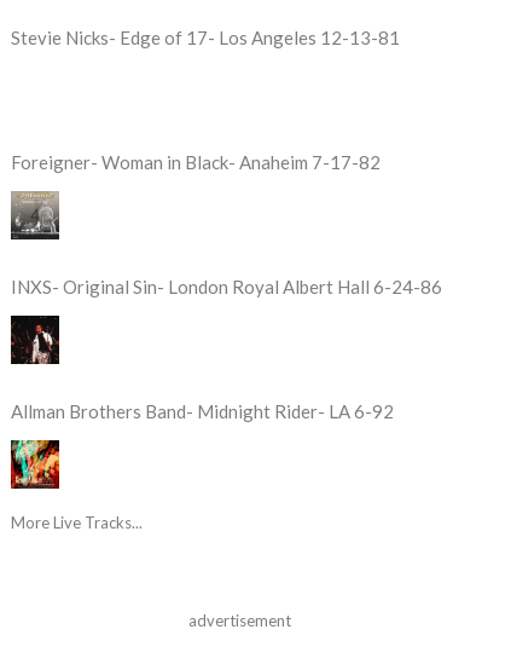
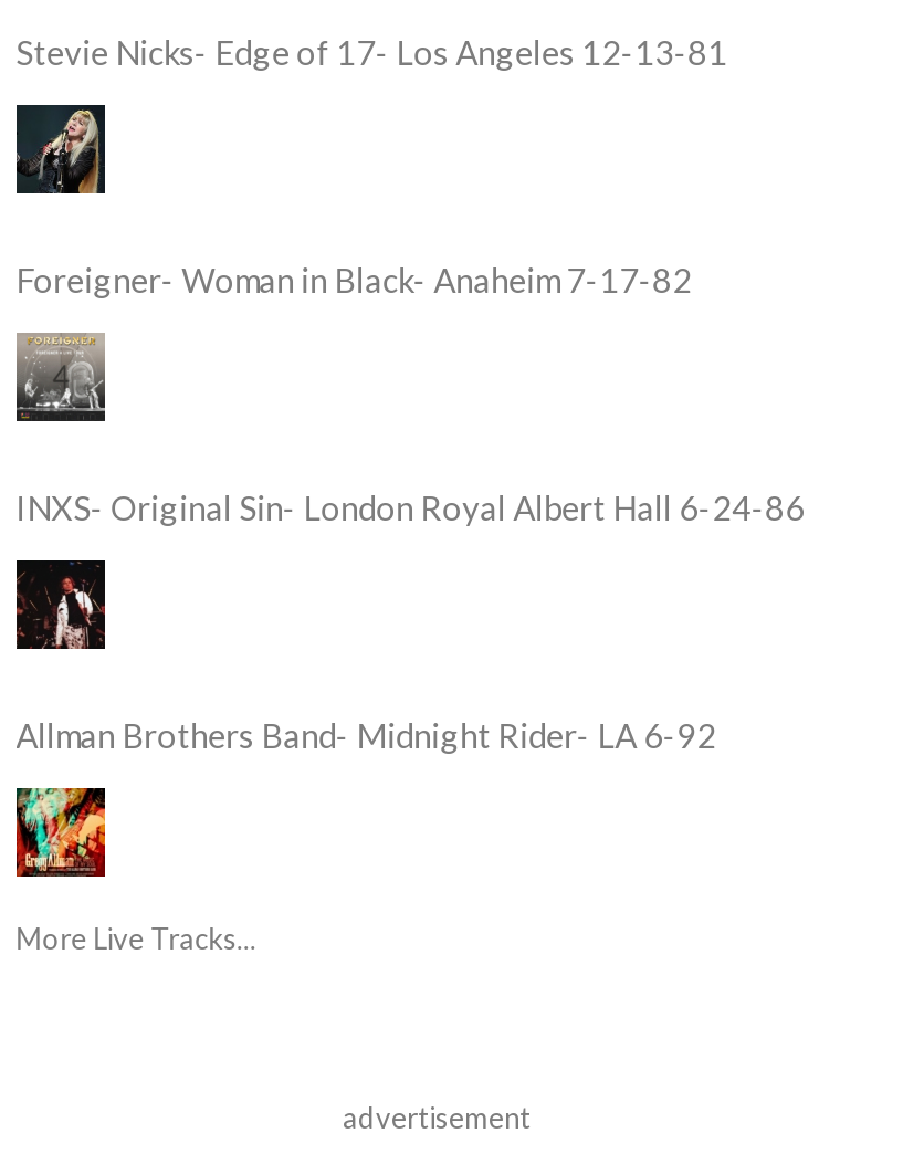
+ [image]
